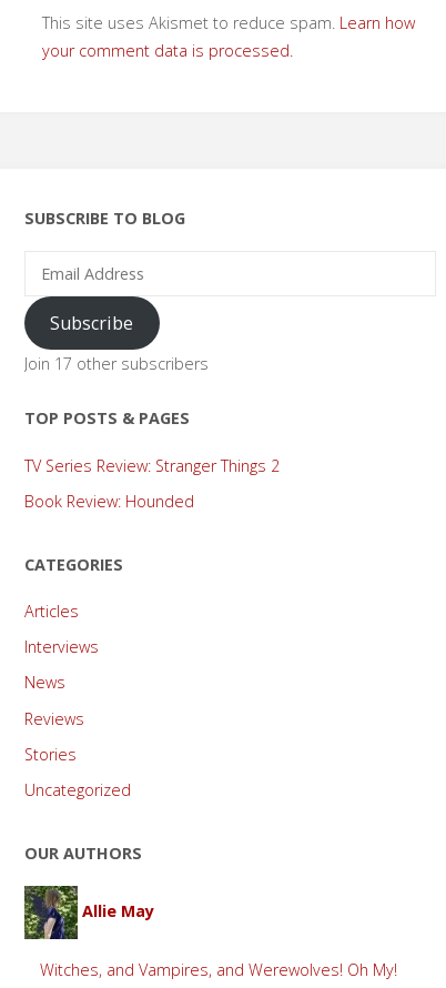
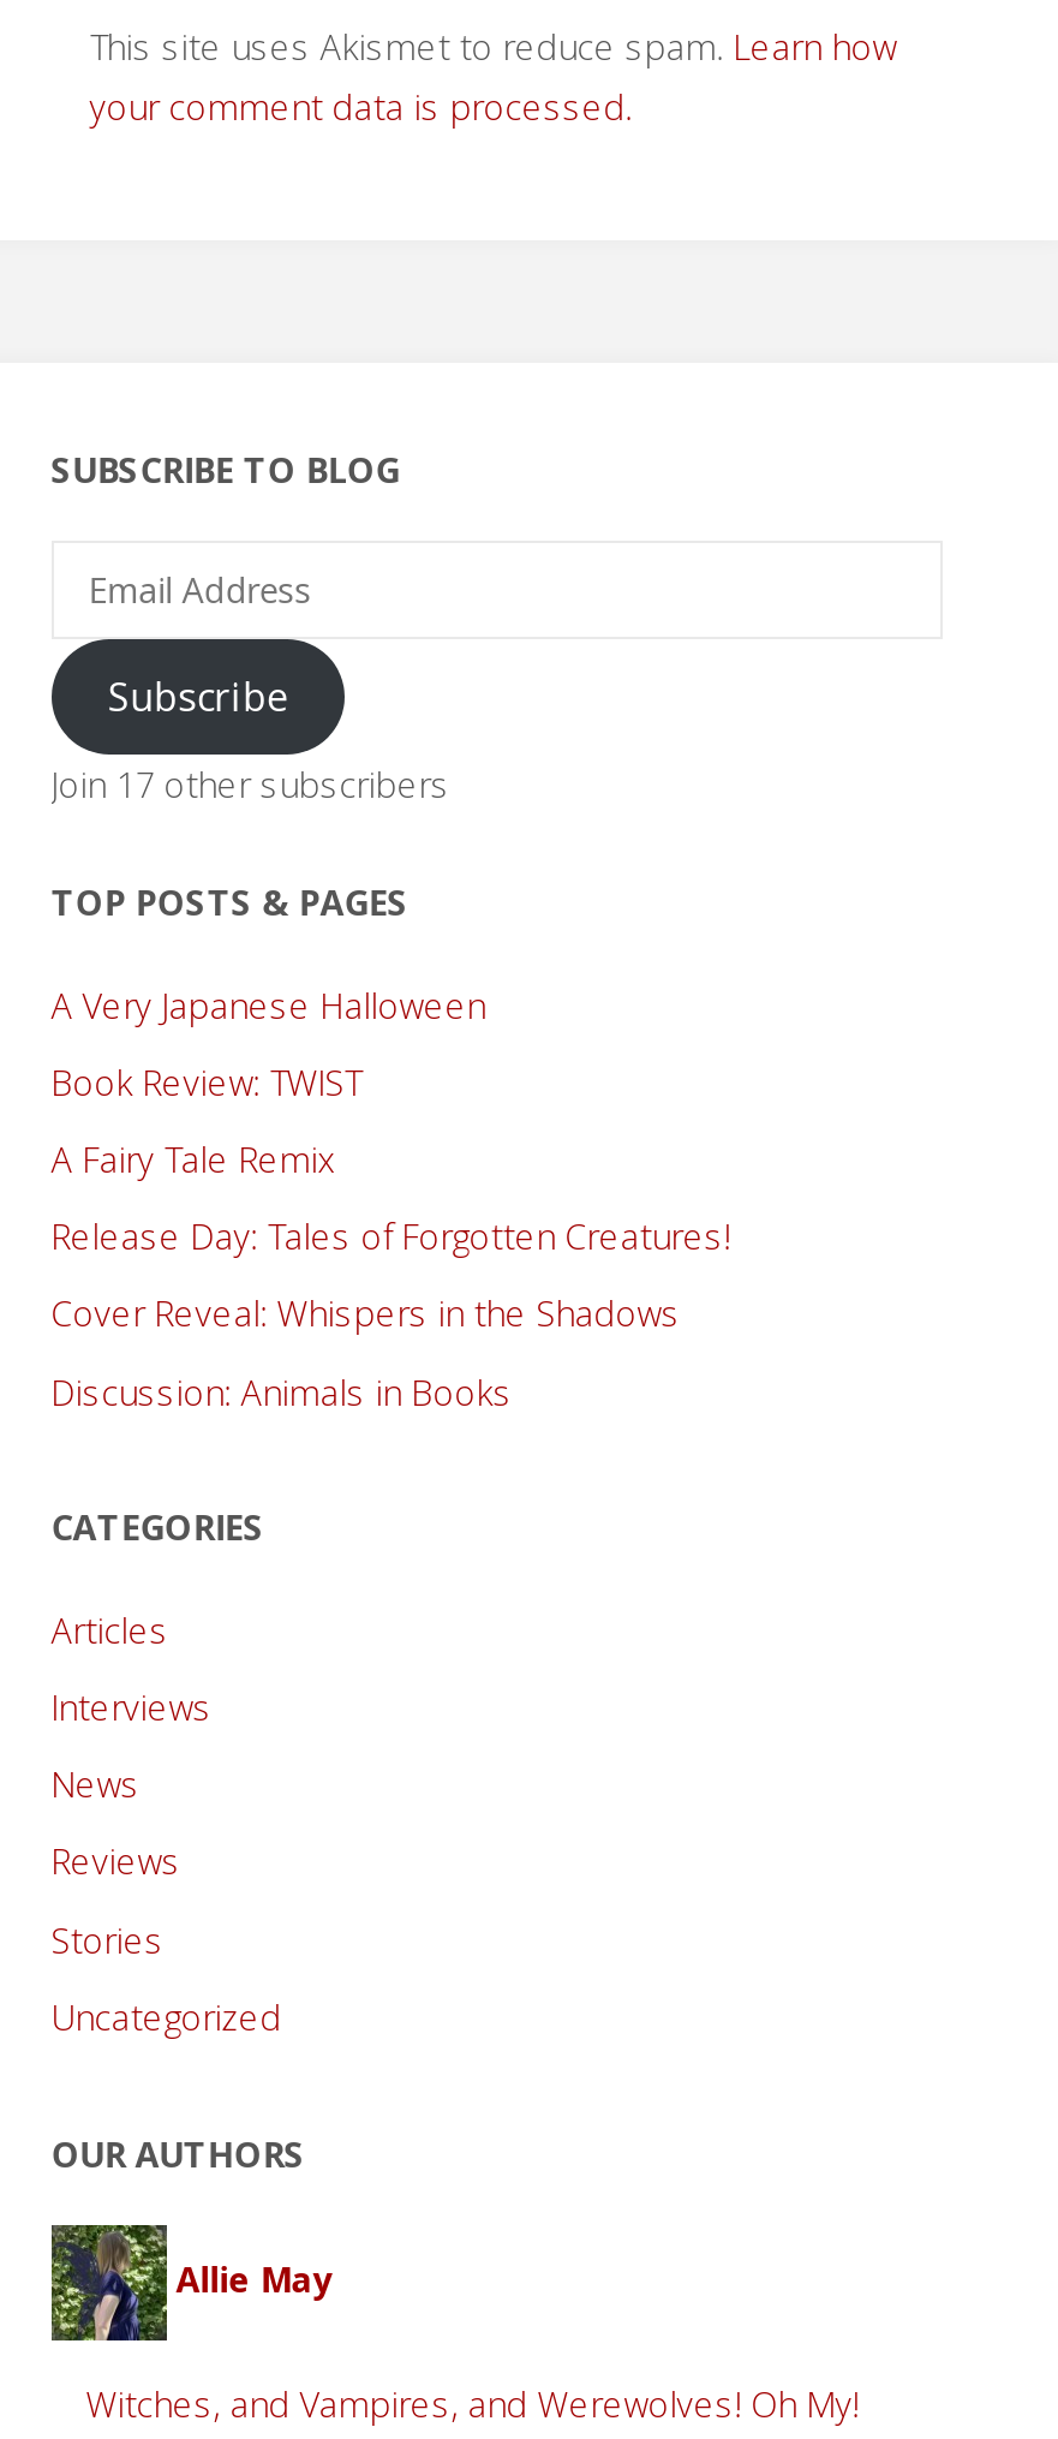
- TV Series Review: Stranger Things 2
- Book Review: Hounded
+ A Very Japanese Halloween
+ Book Review: TWIST
+ A Fairy Tale Remix
+ Release Day: Tales of Forgotten Creatures!
+ Cover Reveal: Whispers in the Shadows
+ Discussion: Animals in Books
